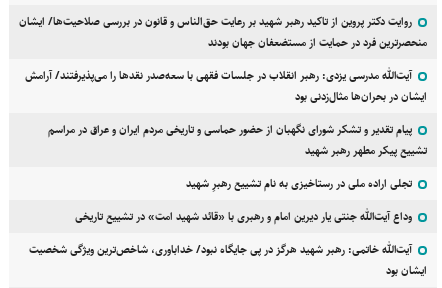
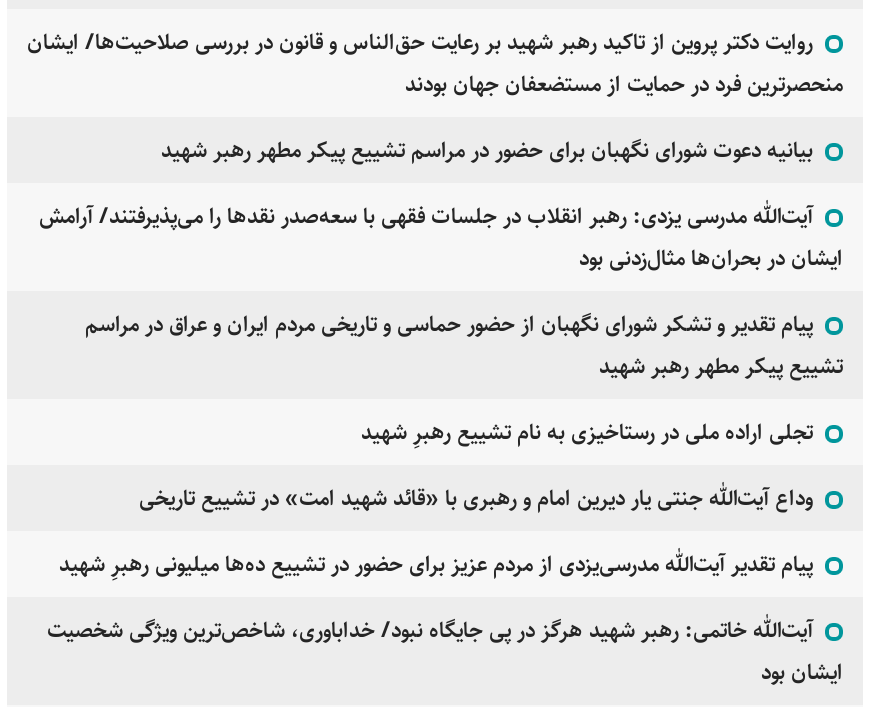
+ بیانیه دعوت شورای نگهبان برای حضور در مراسم تشییع پیکر مطهر رهبر شهید

+ پیام تقدیر آیت‌الله مدرسی‌یزدی از مردم عزیز برای حضور در تشییع ده‌ها میلیونی رهبرِ شهید
